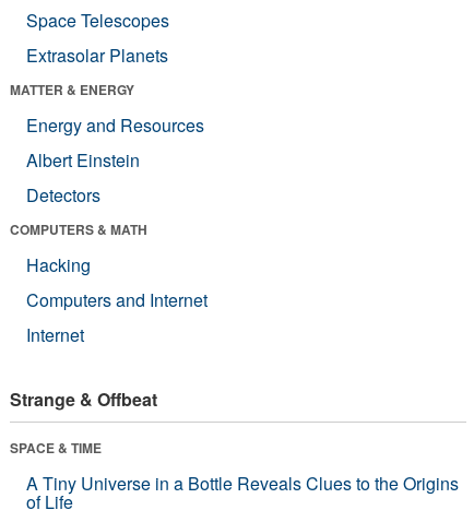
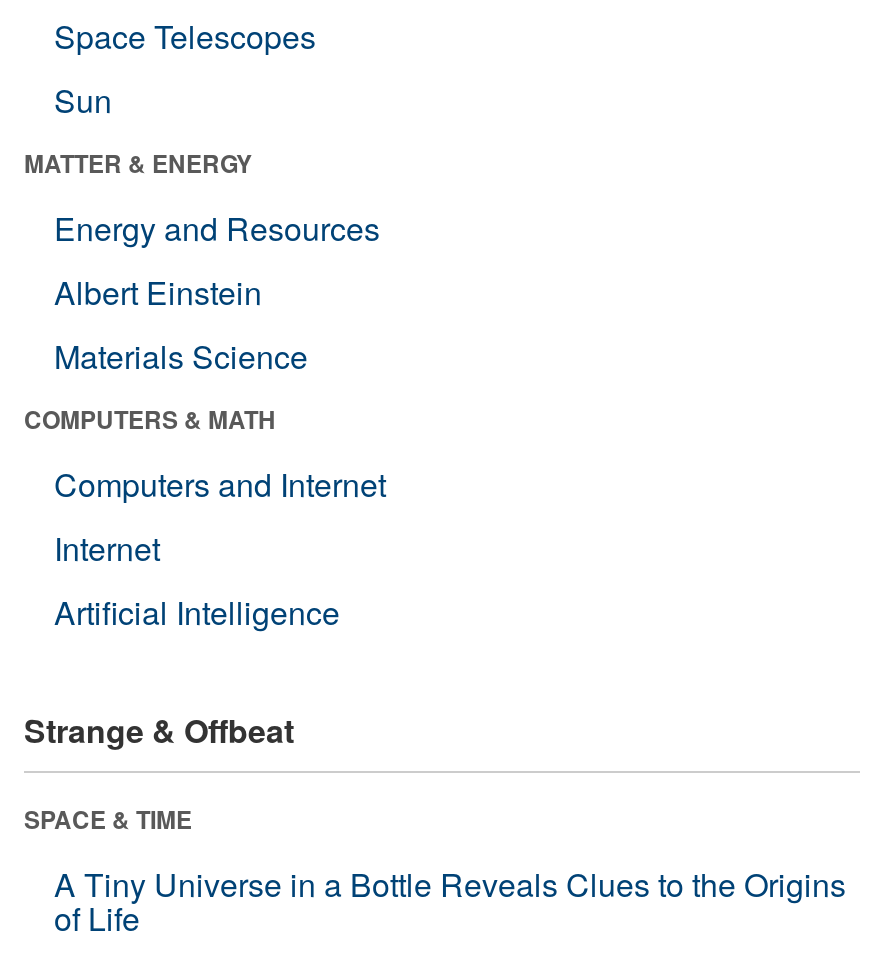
- Extrasolar Planets
+ Sun

- Detectors
+ Materials Science

- Hacking

moved up: Computers and Internet | Internet

+ Artificial Intelligence
